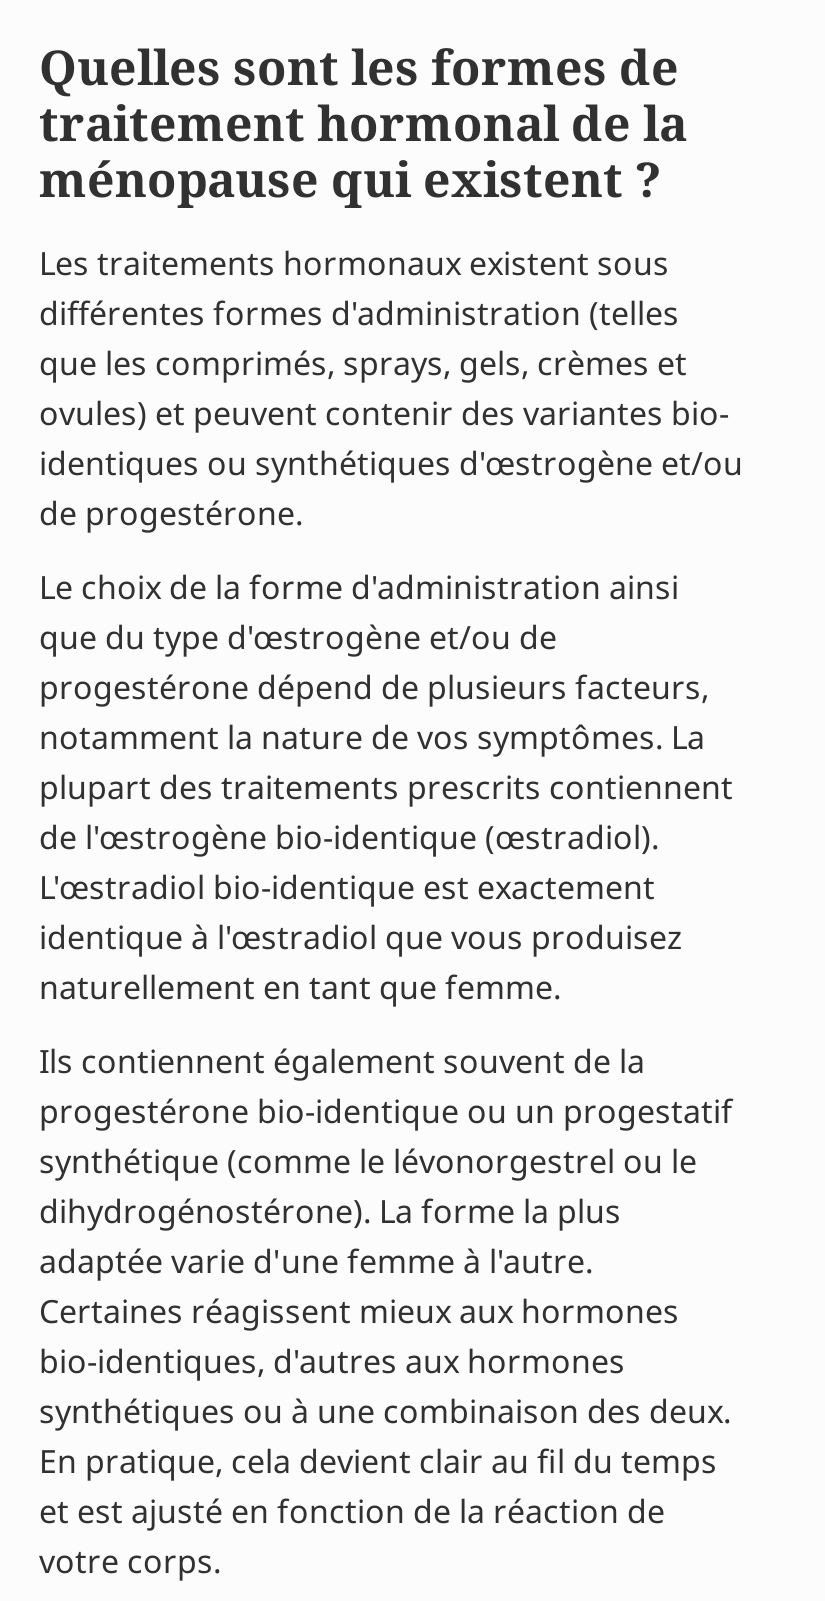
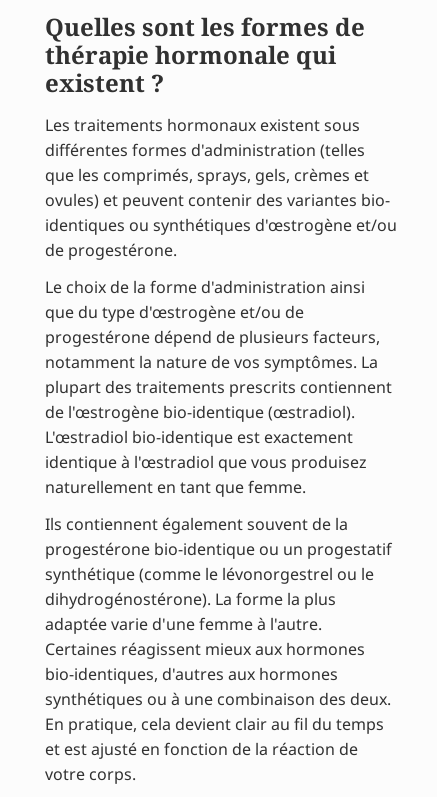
- traitement hormonal de la
- ménopause qui existent ?
+ thérapie hormonale qui
+ existent ?
